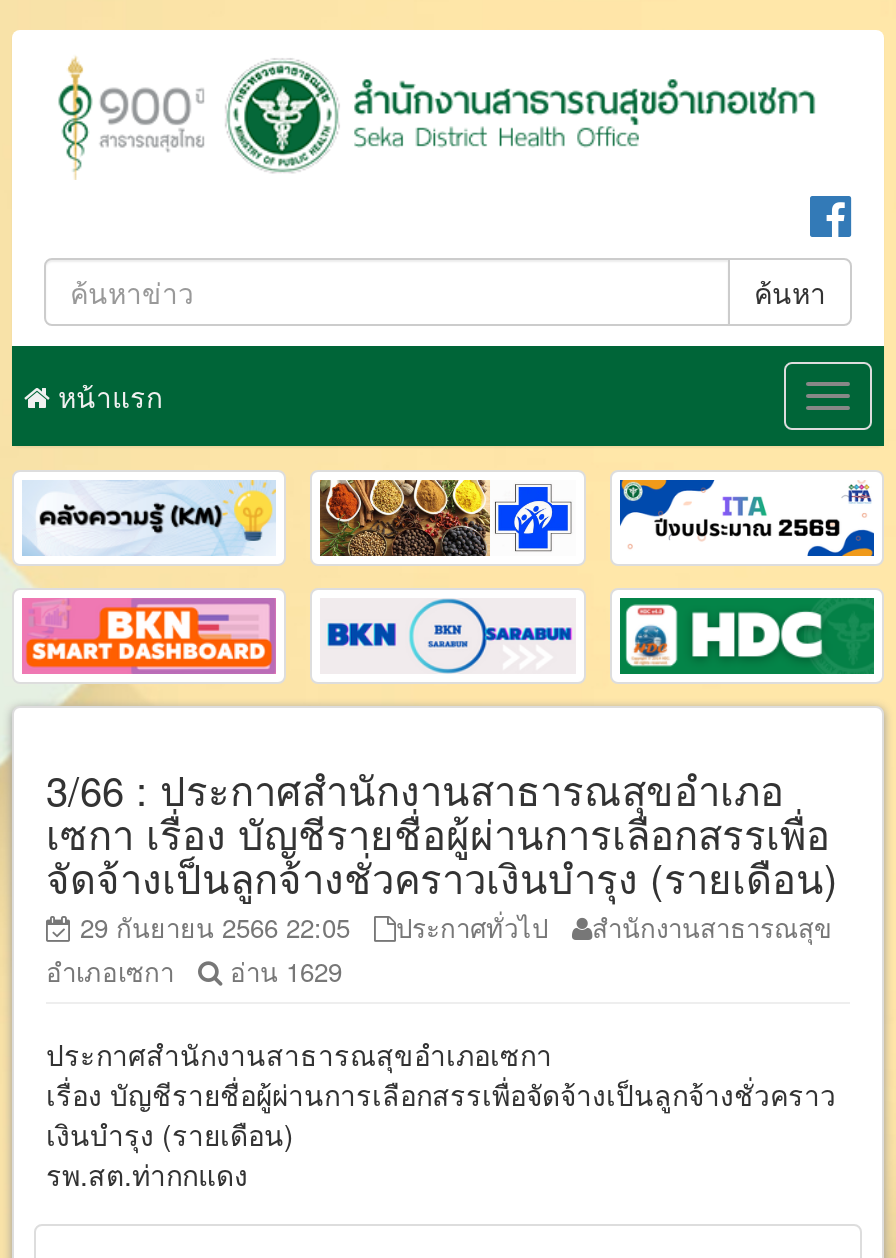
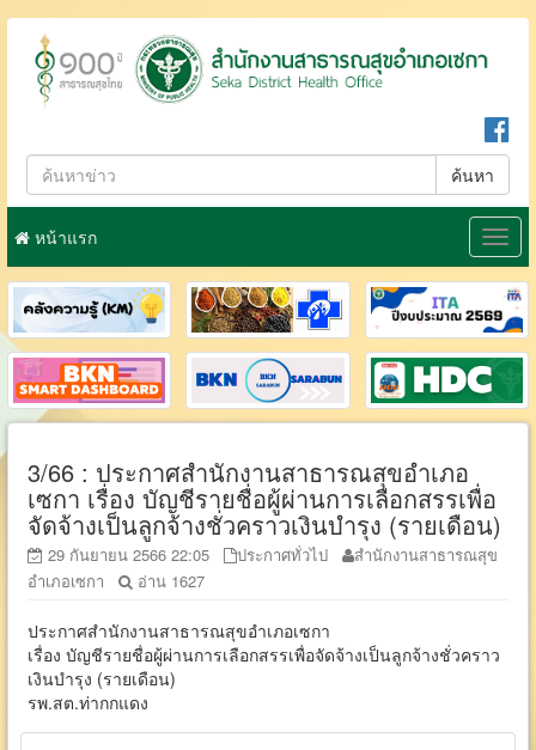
- อำเภอเซกา อ่าน 1629
+ อำเภอเซกา อ่าน 1627
